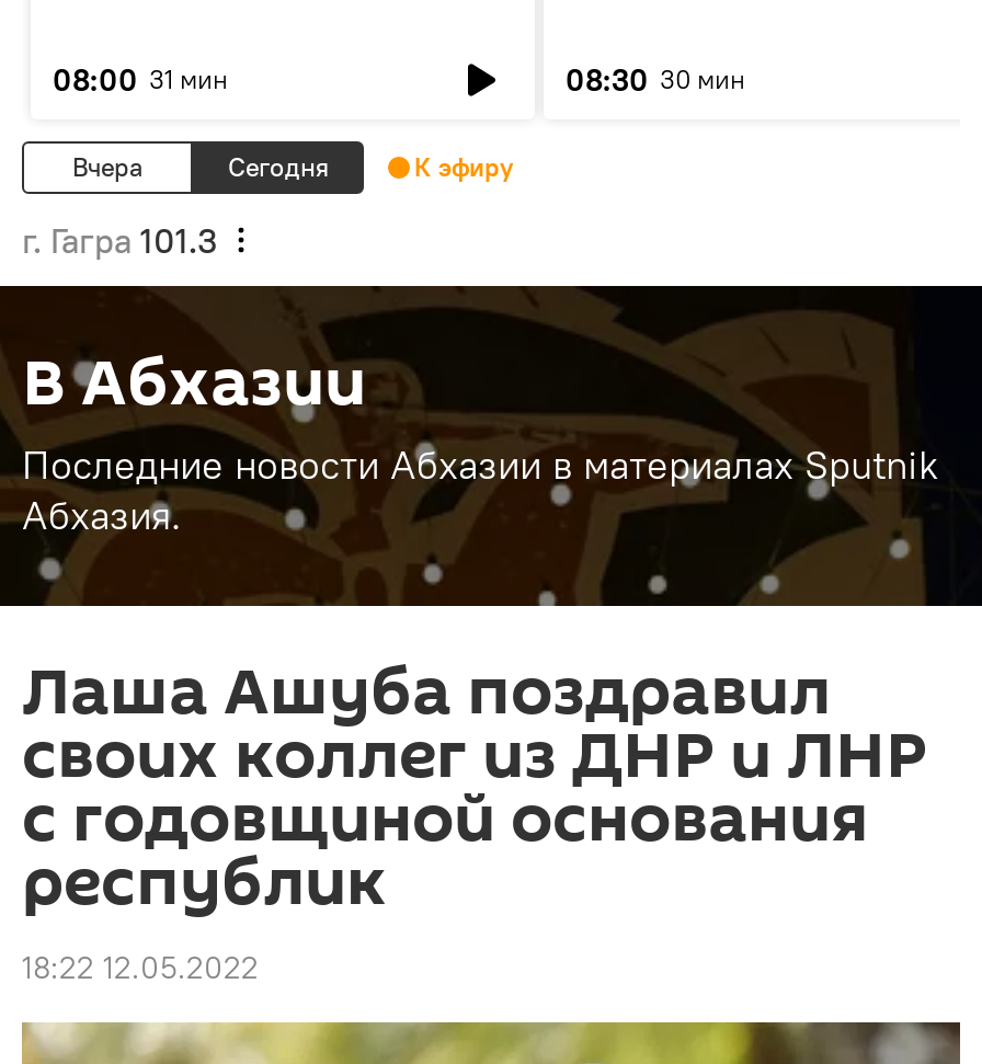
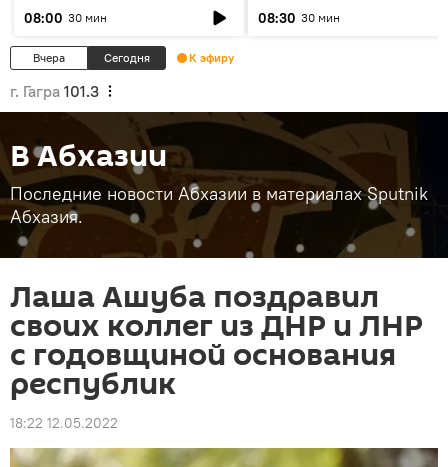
- 08:00 31 мин
+ 08:00 30 мин
